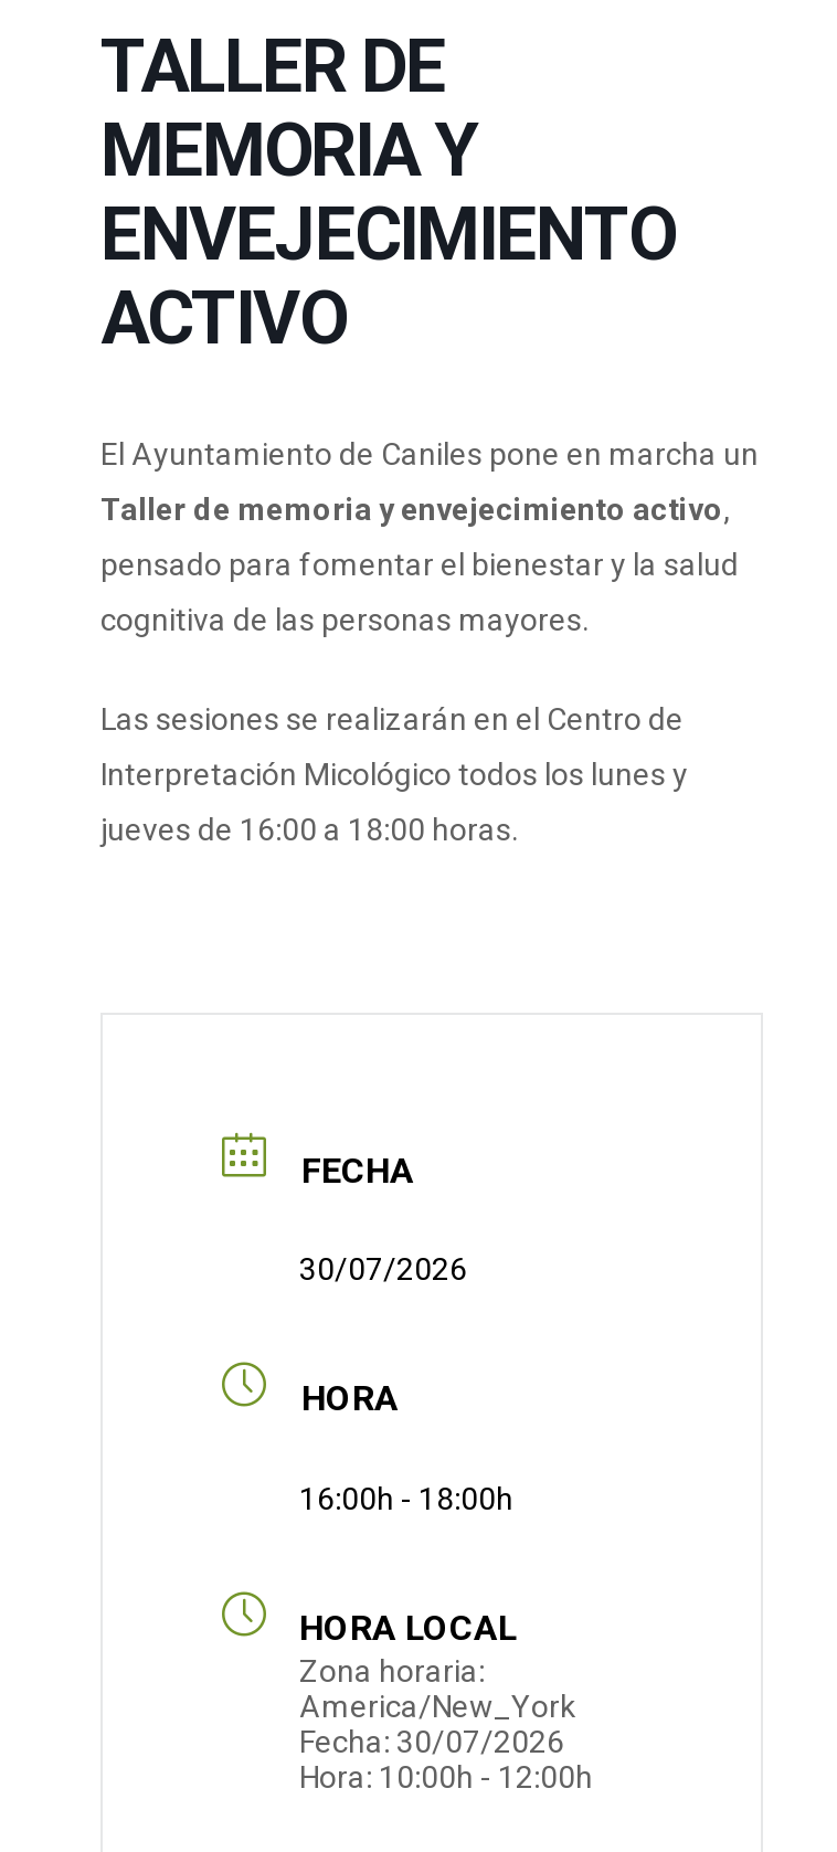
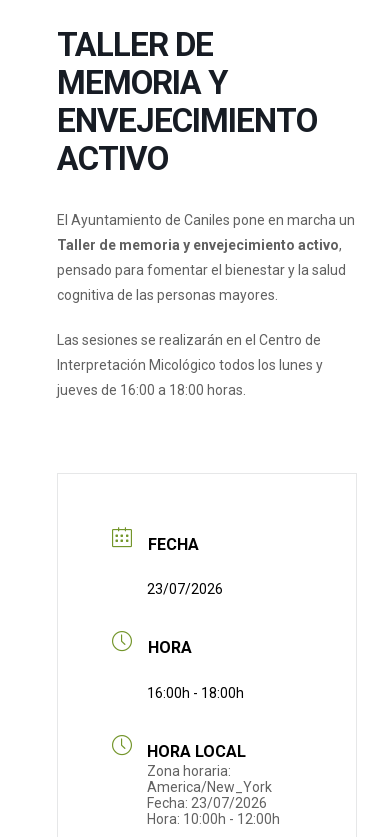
- 30/07/2026
+ 23/07/2026

- Fecha: 30/07/2026
+ Fecha: 23/07/2026
